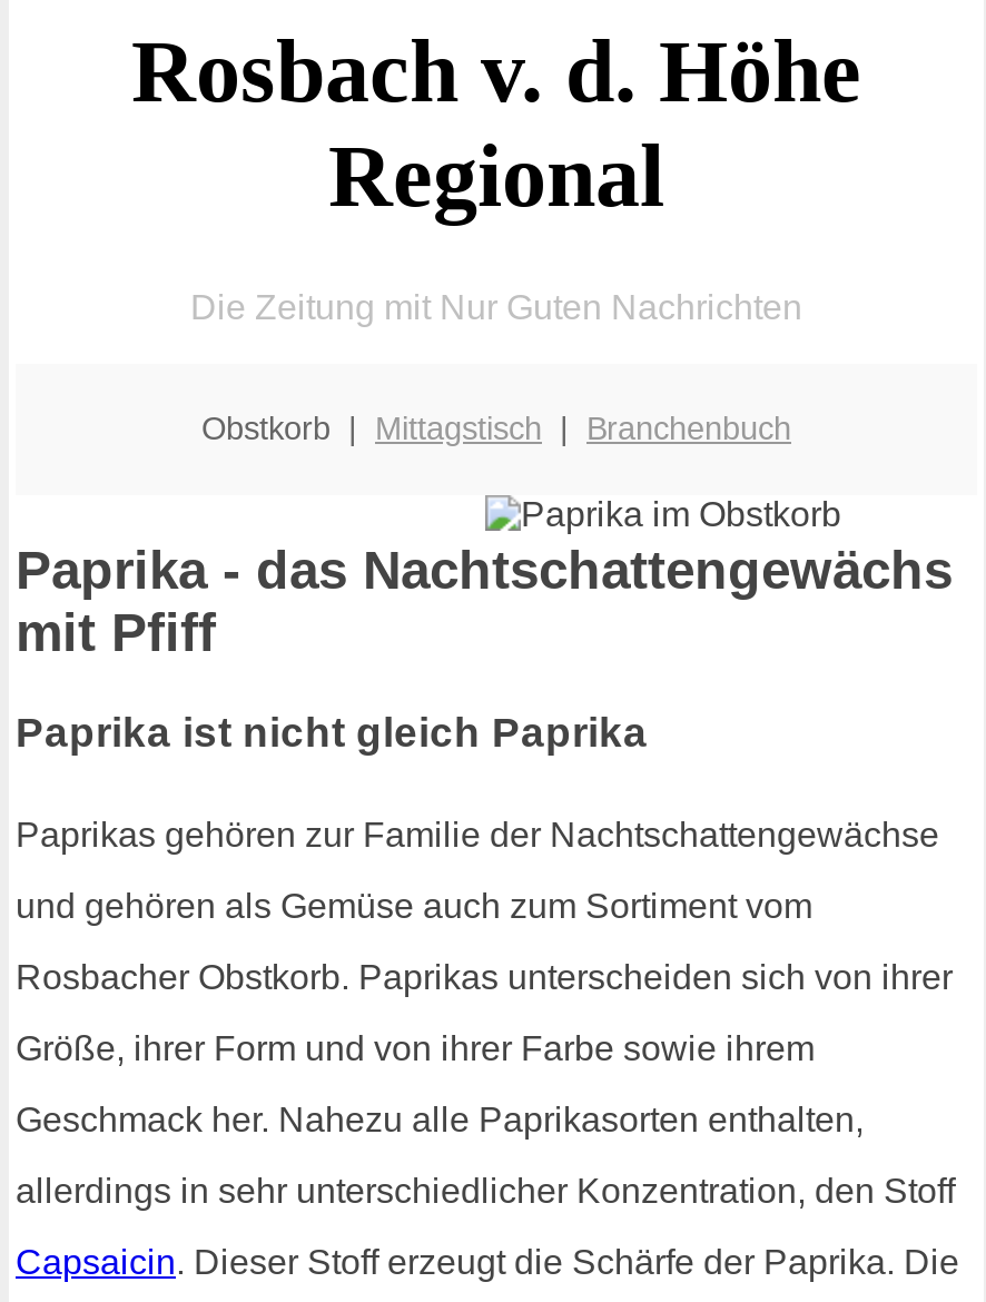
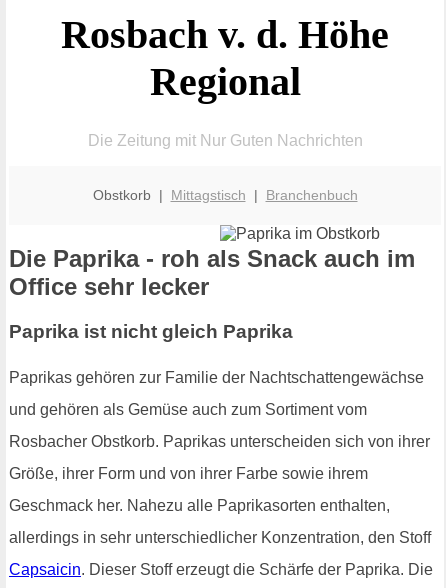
- Paprika - das Nachtschattengewächs
- mit Pfiff
+ Die Paprika - roh als Snack auch im
+ Office sehr lecker
